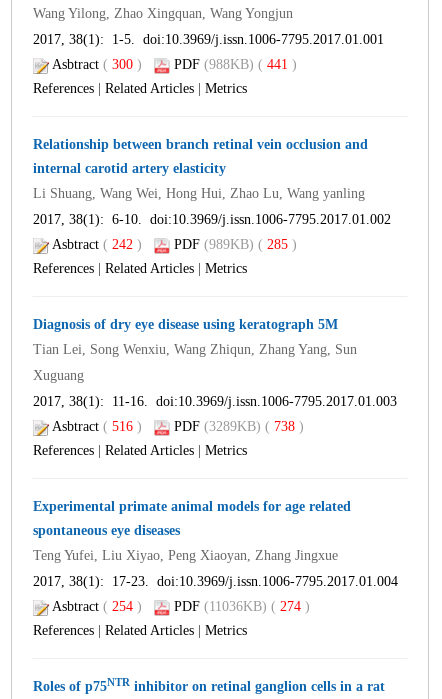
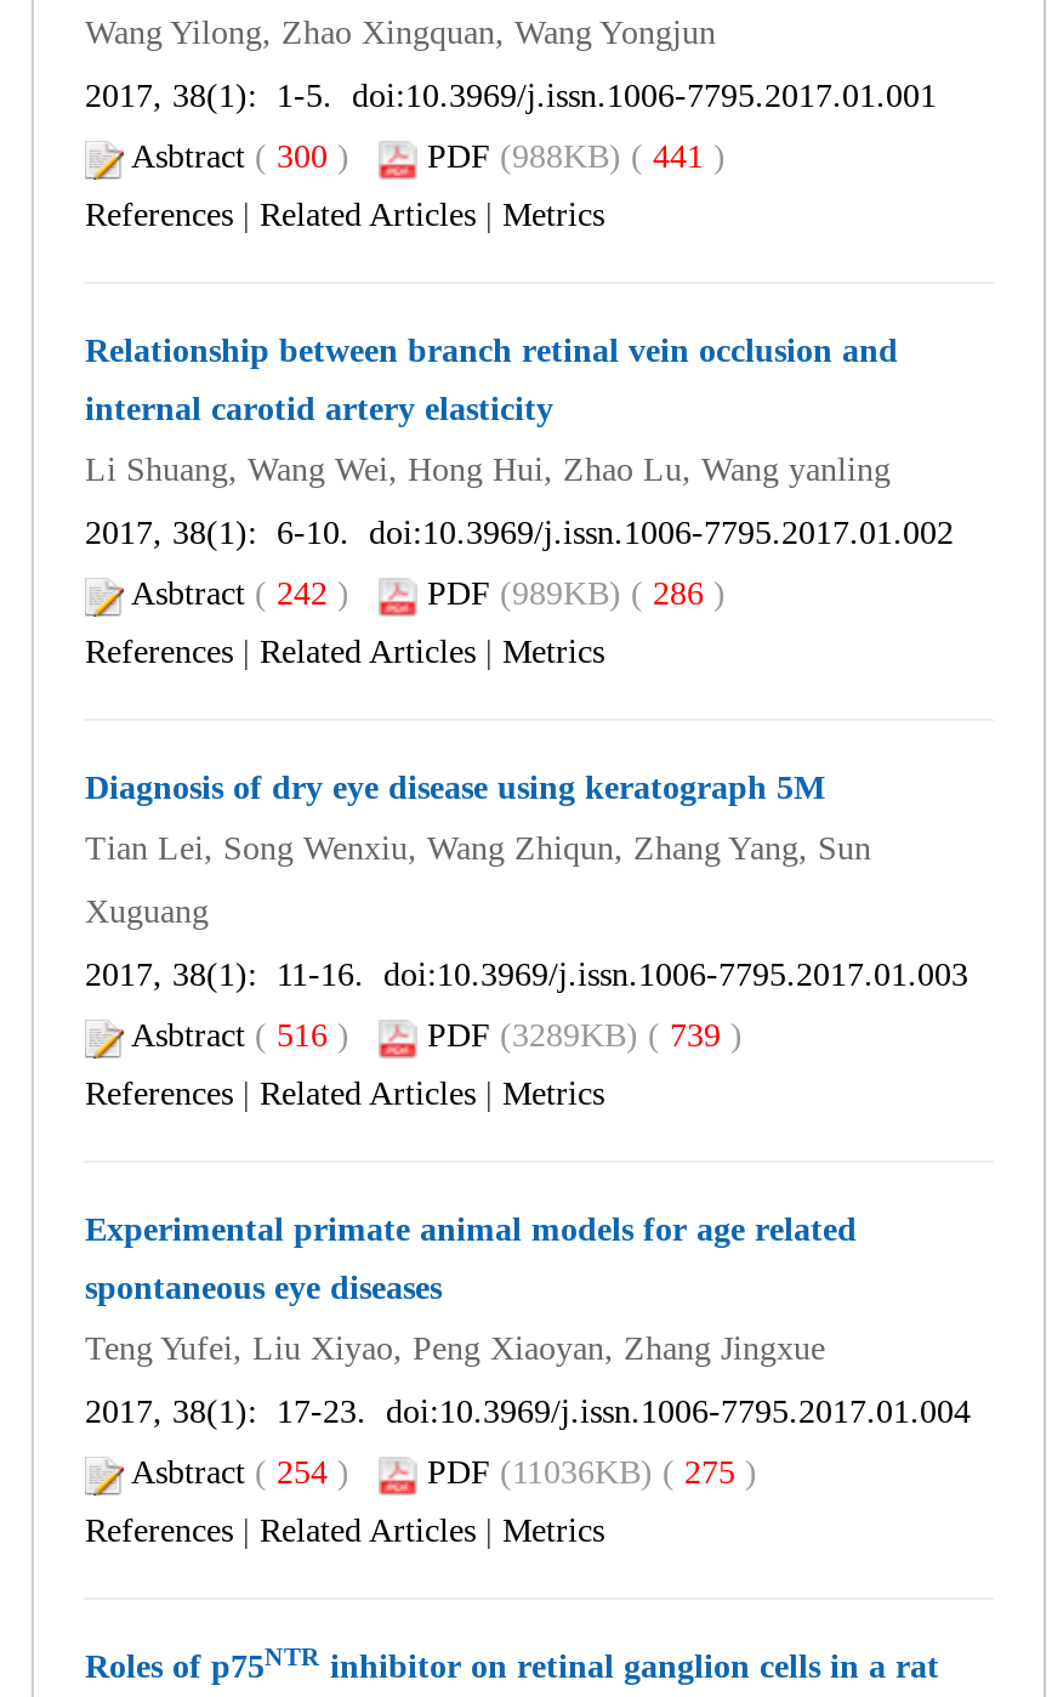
- Asbtract (242) PDF (989KB) (285)
+ Asbtract (242) PDF (989KB) (286)

- Asbtract (516) PDF (3289KB) (738)
+ Asbtract (516) PDF (3289KB) (739)

- Asbtract (254) PDF (11036KB) (274)
+ Asbtract (254) PDF (11036KB) (275)
